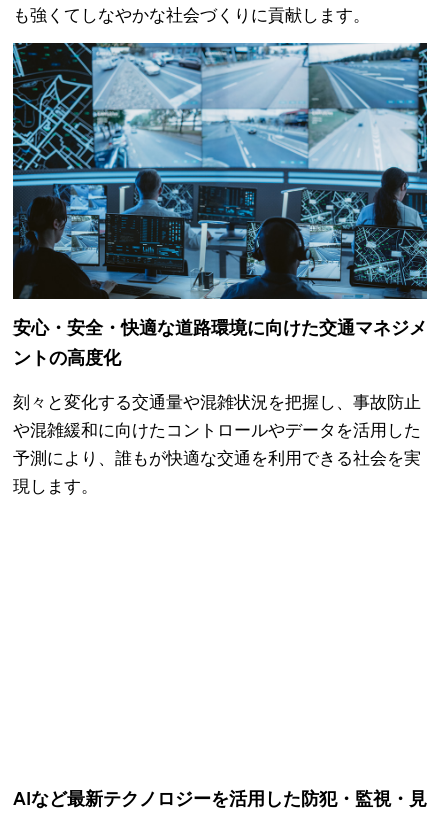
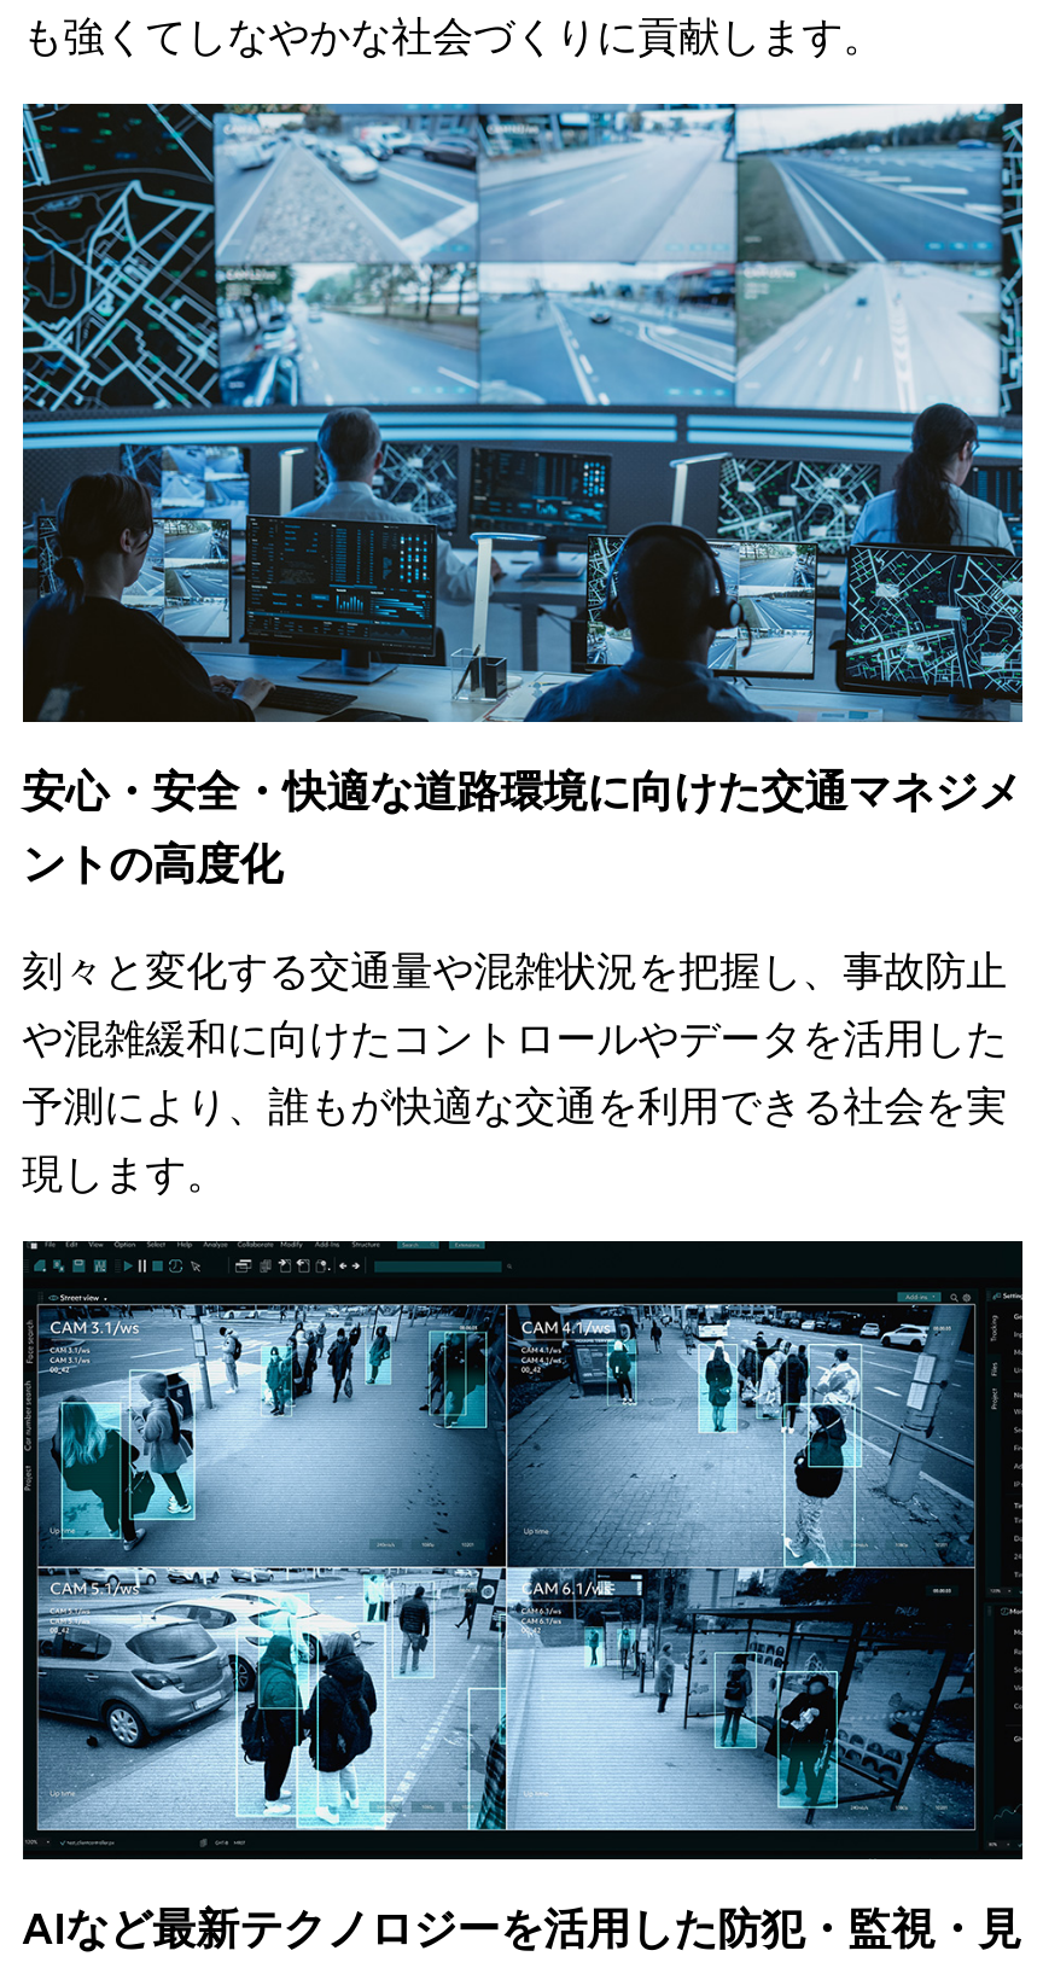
+ [image]
